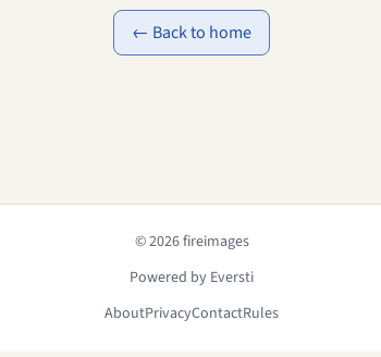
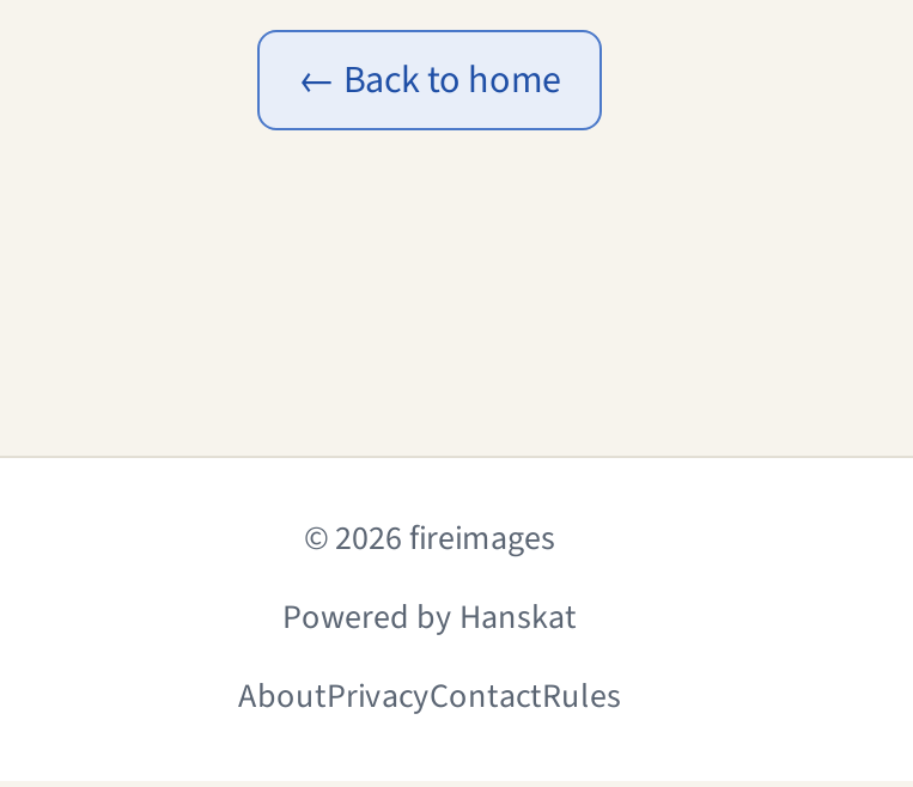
- Powered by Eversti
+ Powered by Hanskat
